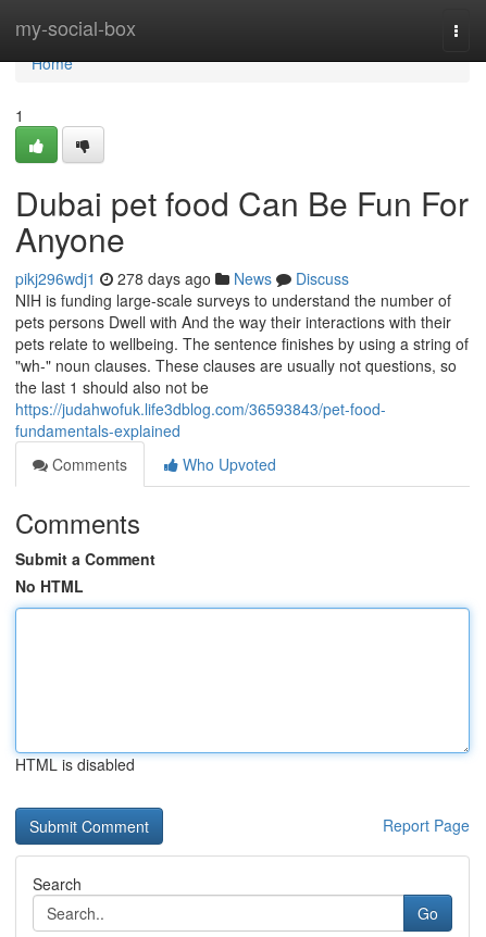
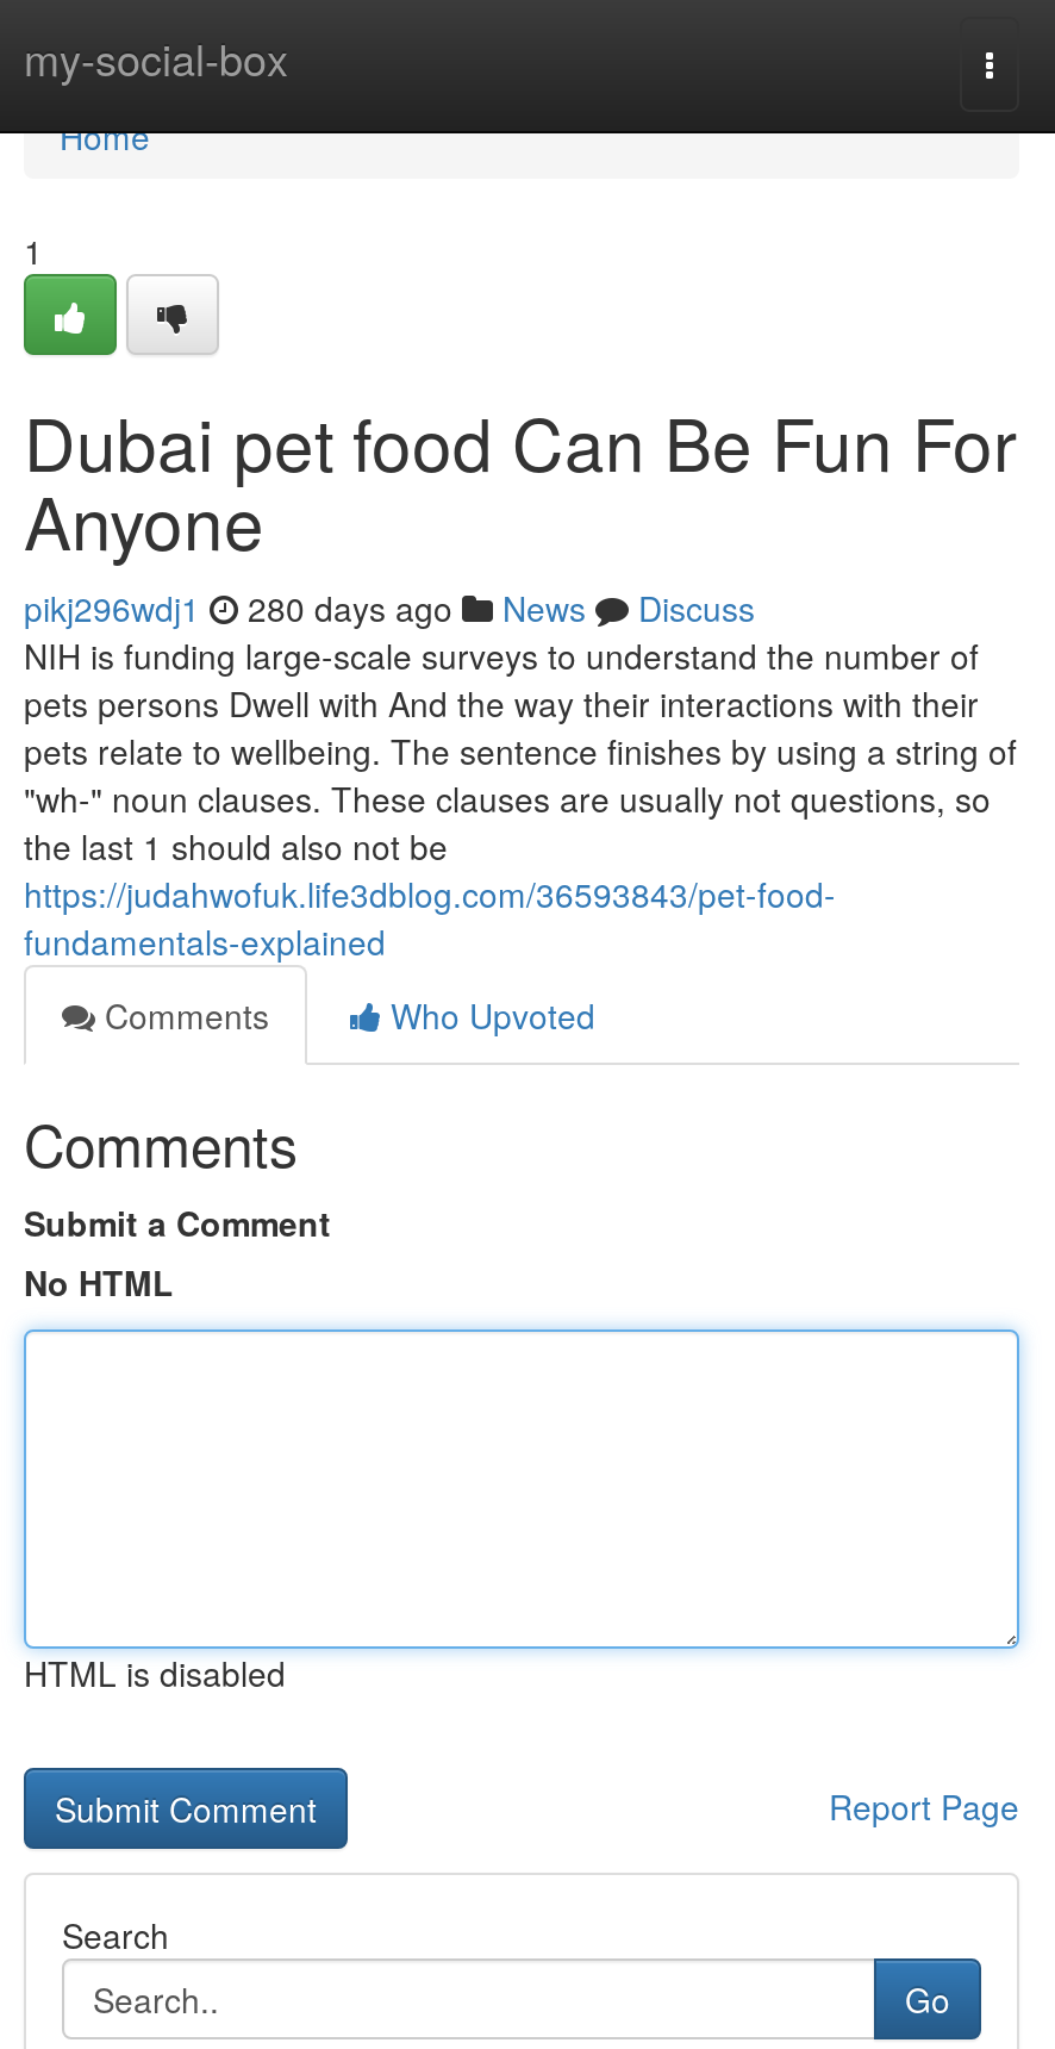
- pikj296wdj1 278 days ago News Discuss
+ pikj296wdj1 280 days ago News Discuss
